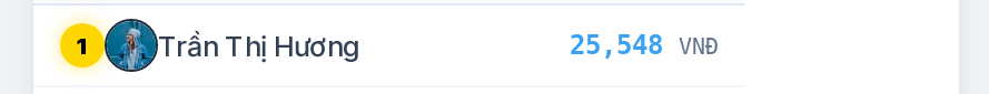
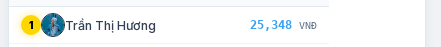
- 25,548 VNĐ
+ 25,348 VNĐ
